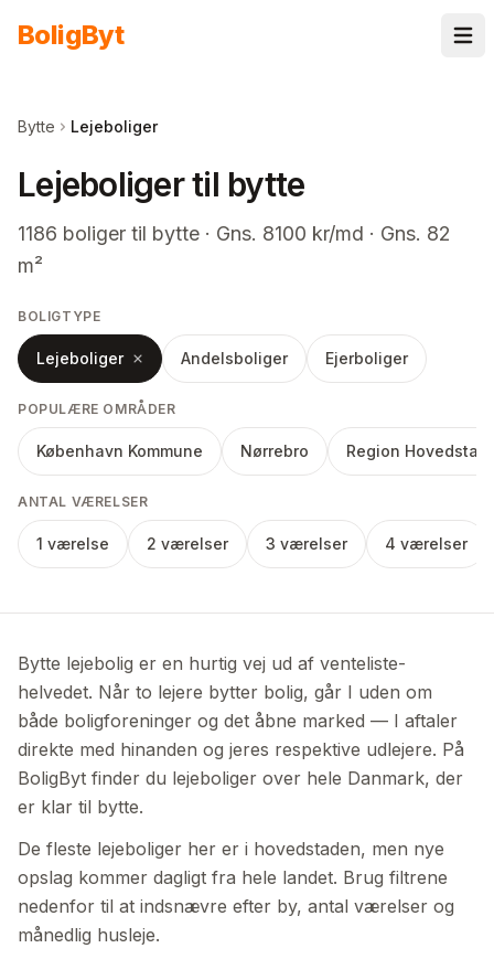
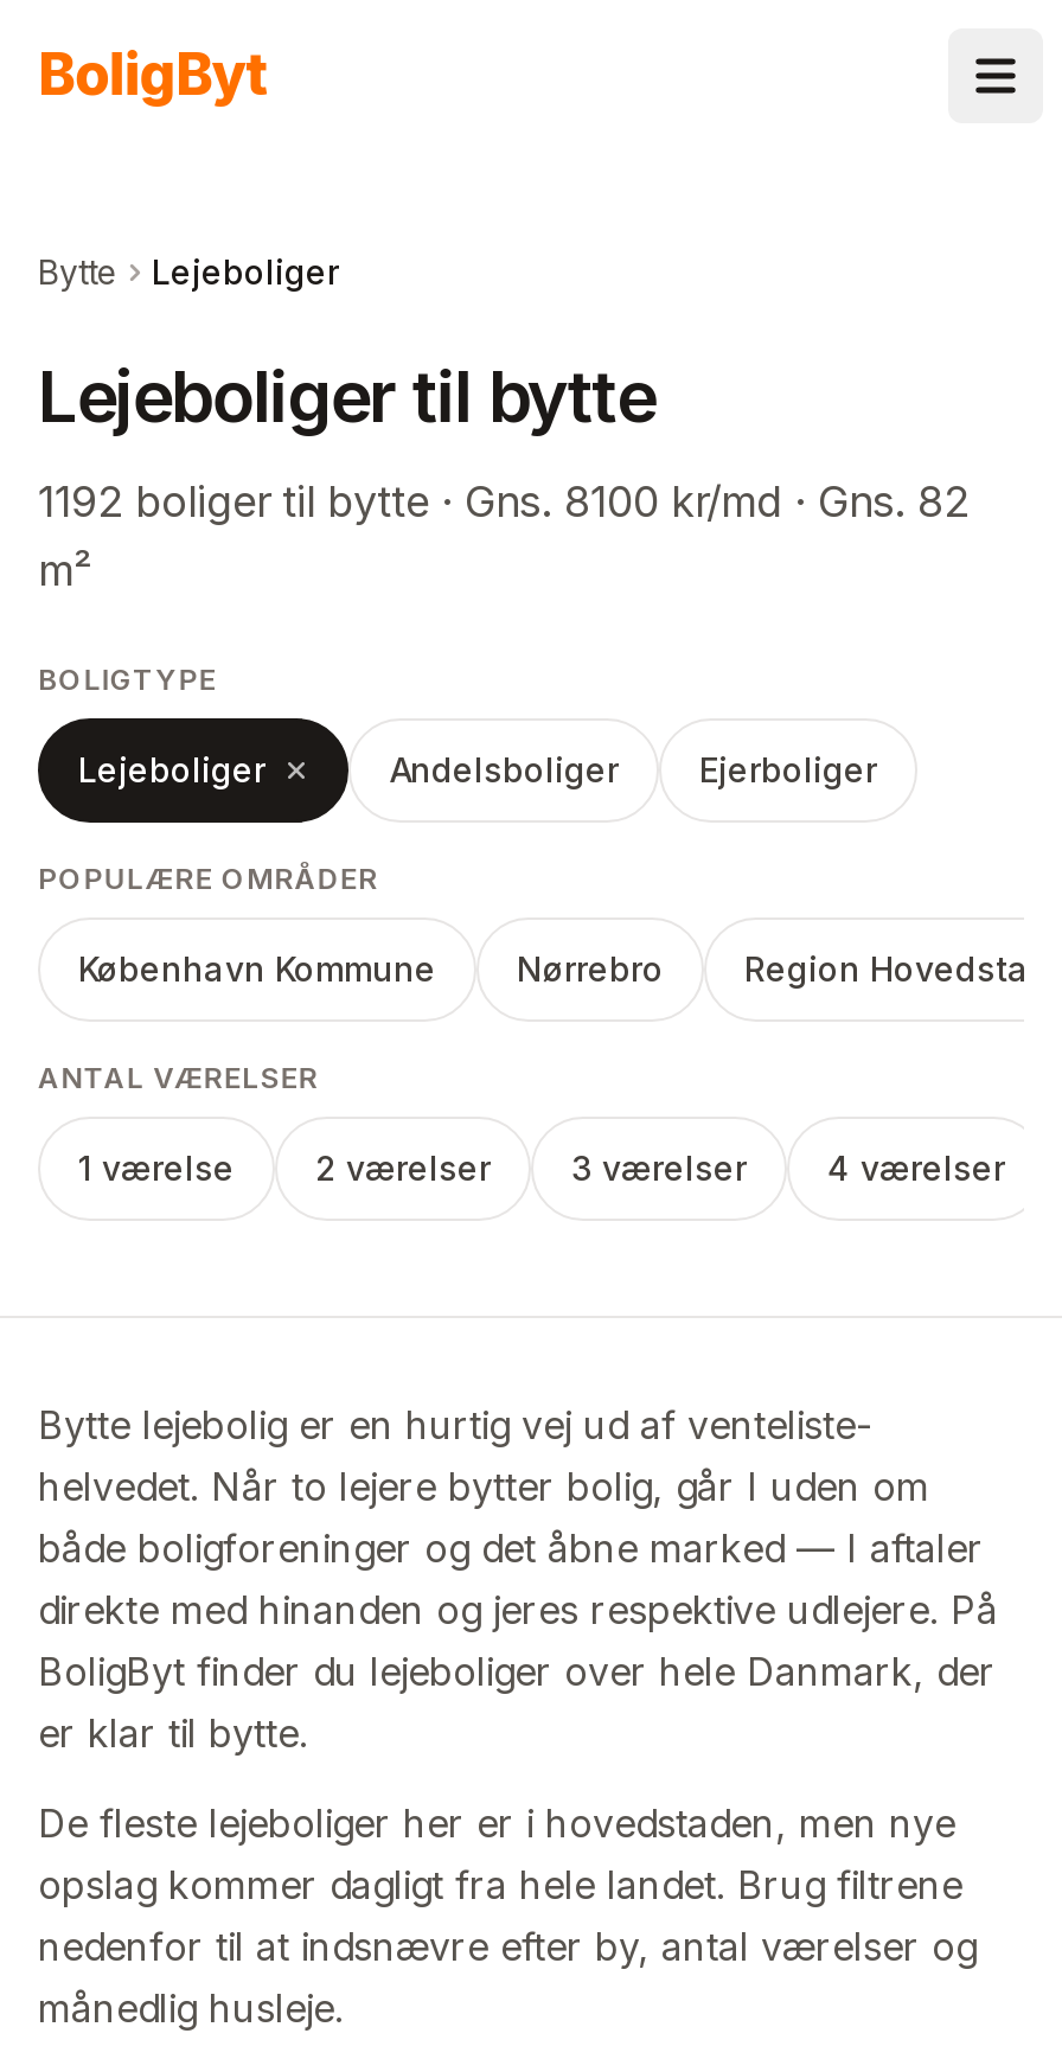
- 1186 boliger til bytte · Gns. 8100 kr/md · Gns. 82
+ 1192 boliger til bytte · Gns. 8100 kr/md · Gns. 82
